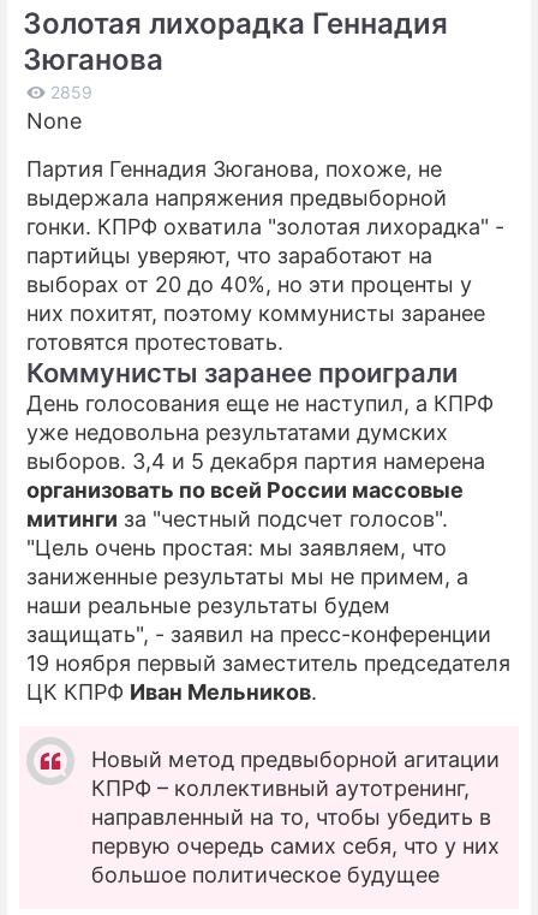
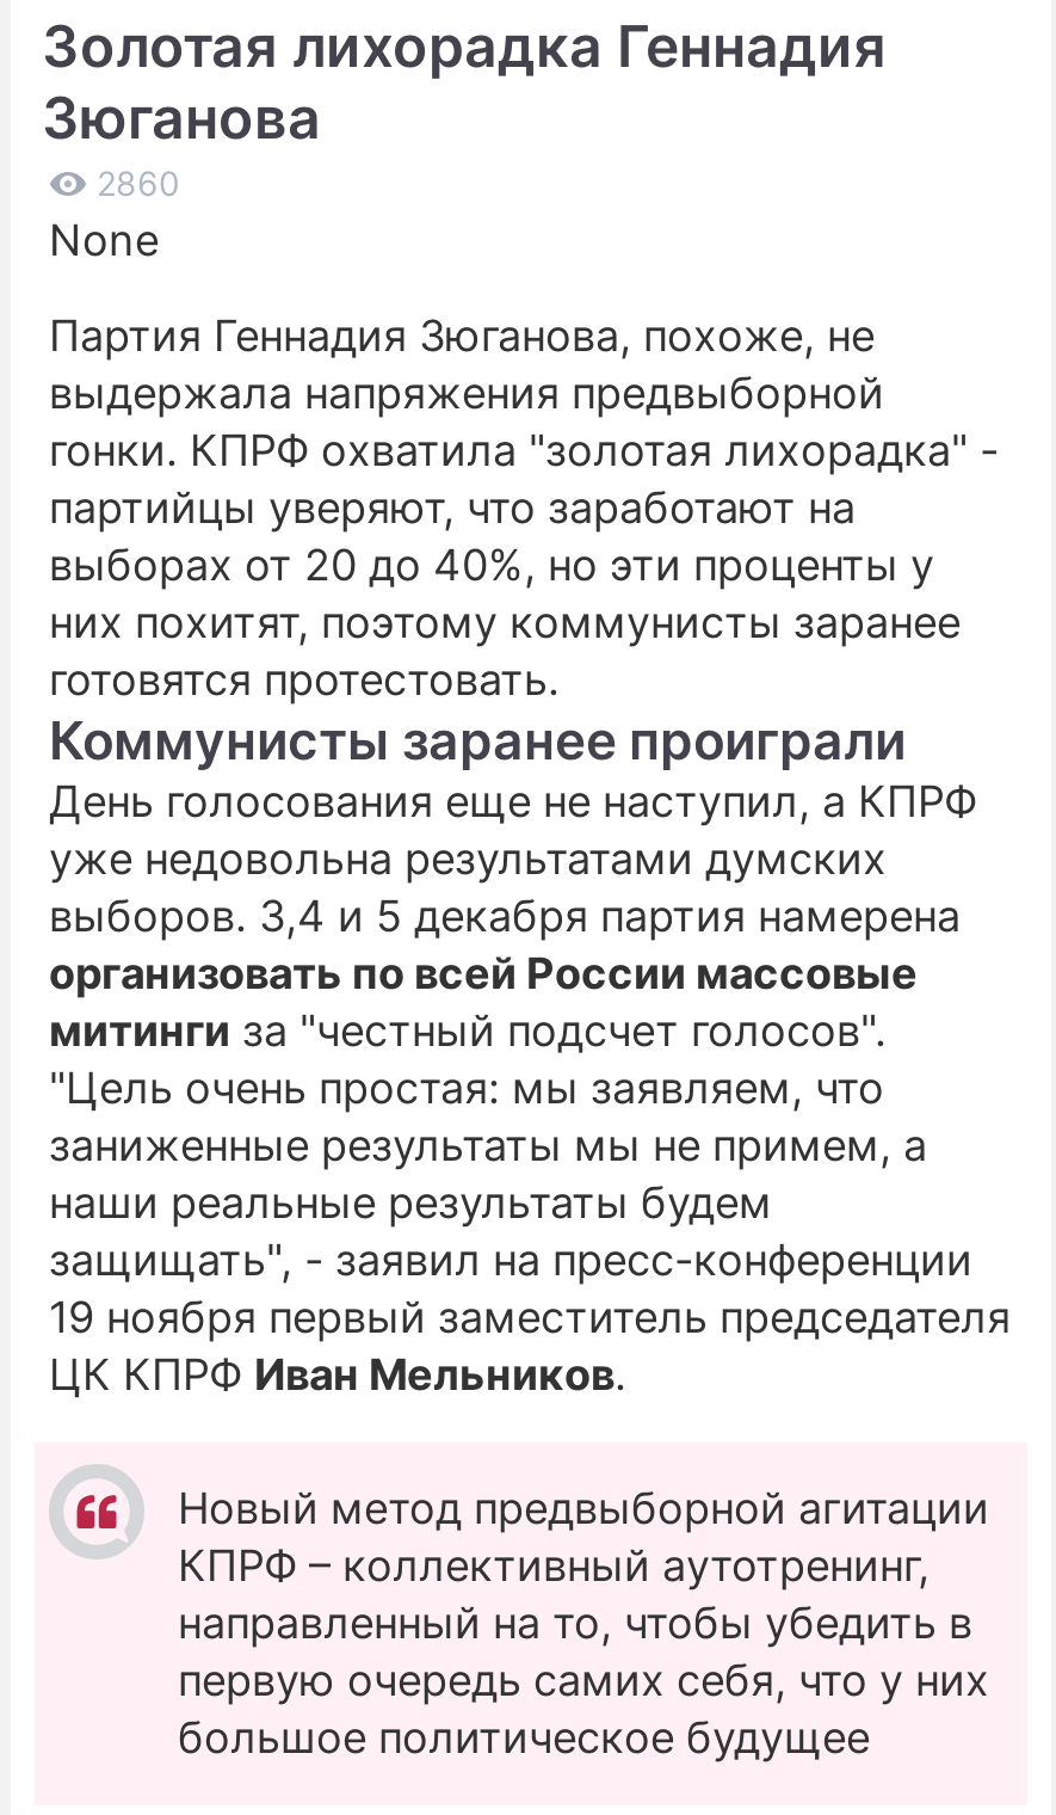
- 2859
+ 2860
